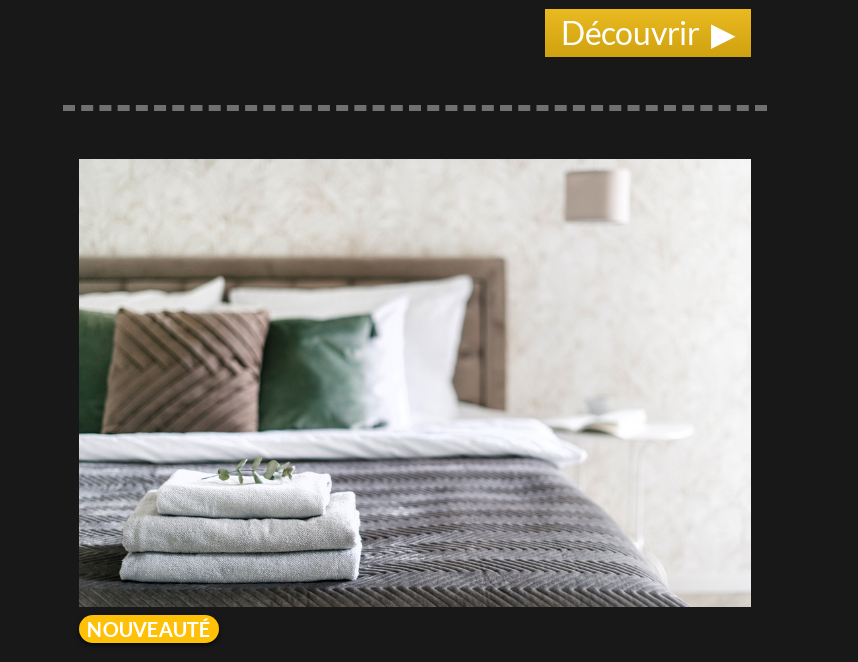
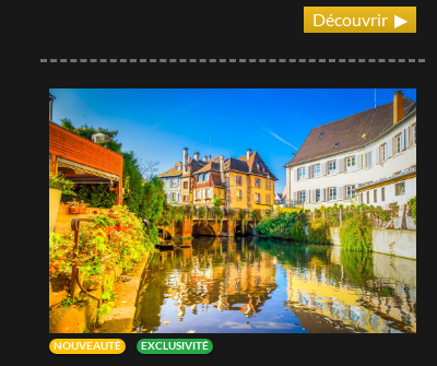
- [image]
+ [image]

+ EXCLUSIVITÉ
